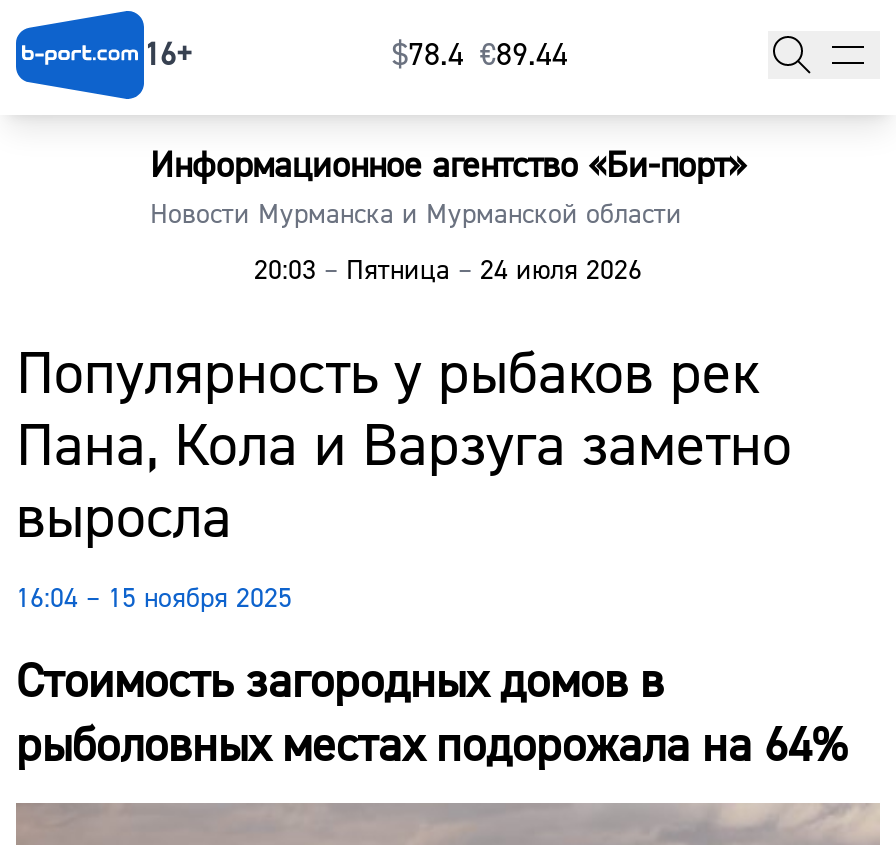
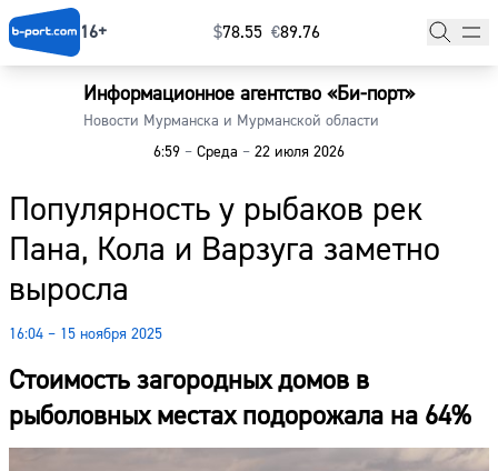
- $78.4 €89.44
+ $78.55 €89.76

- 20:03 – Пятница – 24 июля 2026
+ 6:59 – Среда – 22 июля 2026
